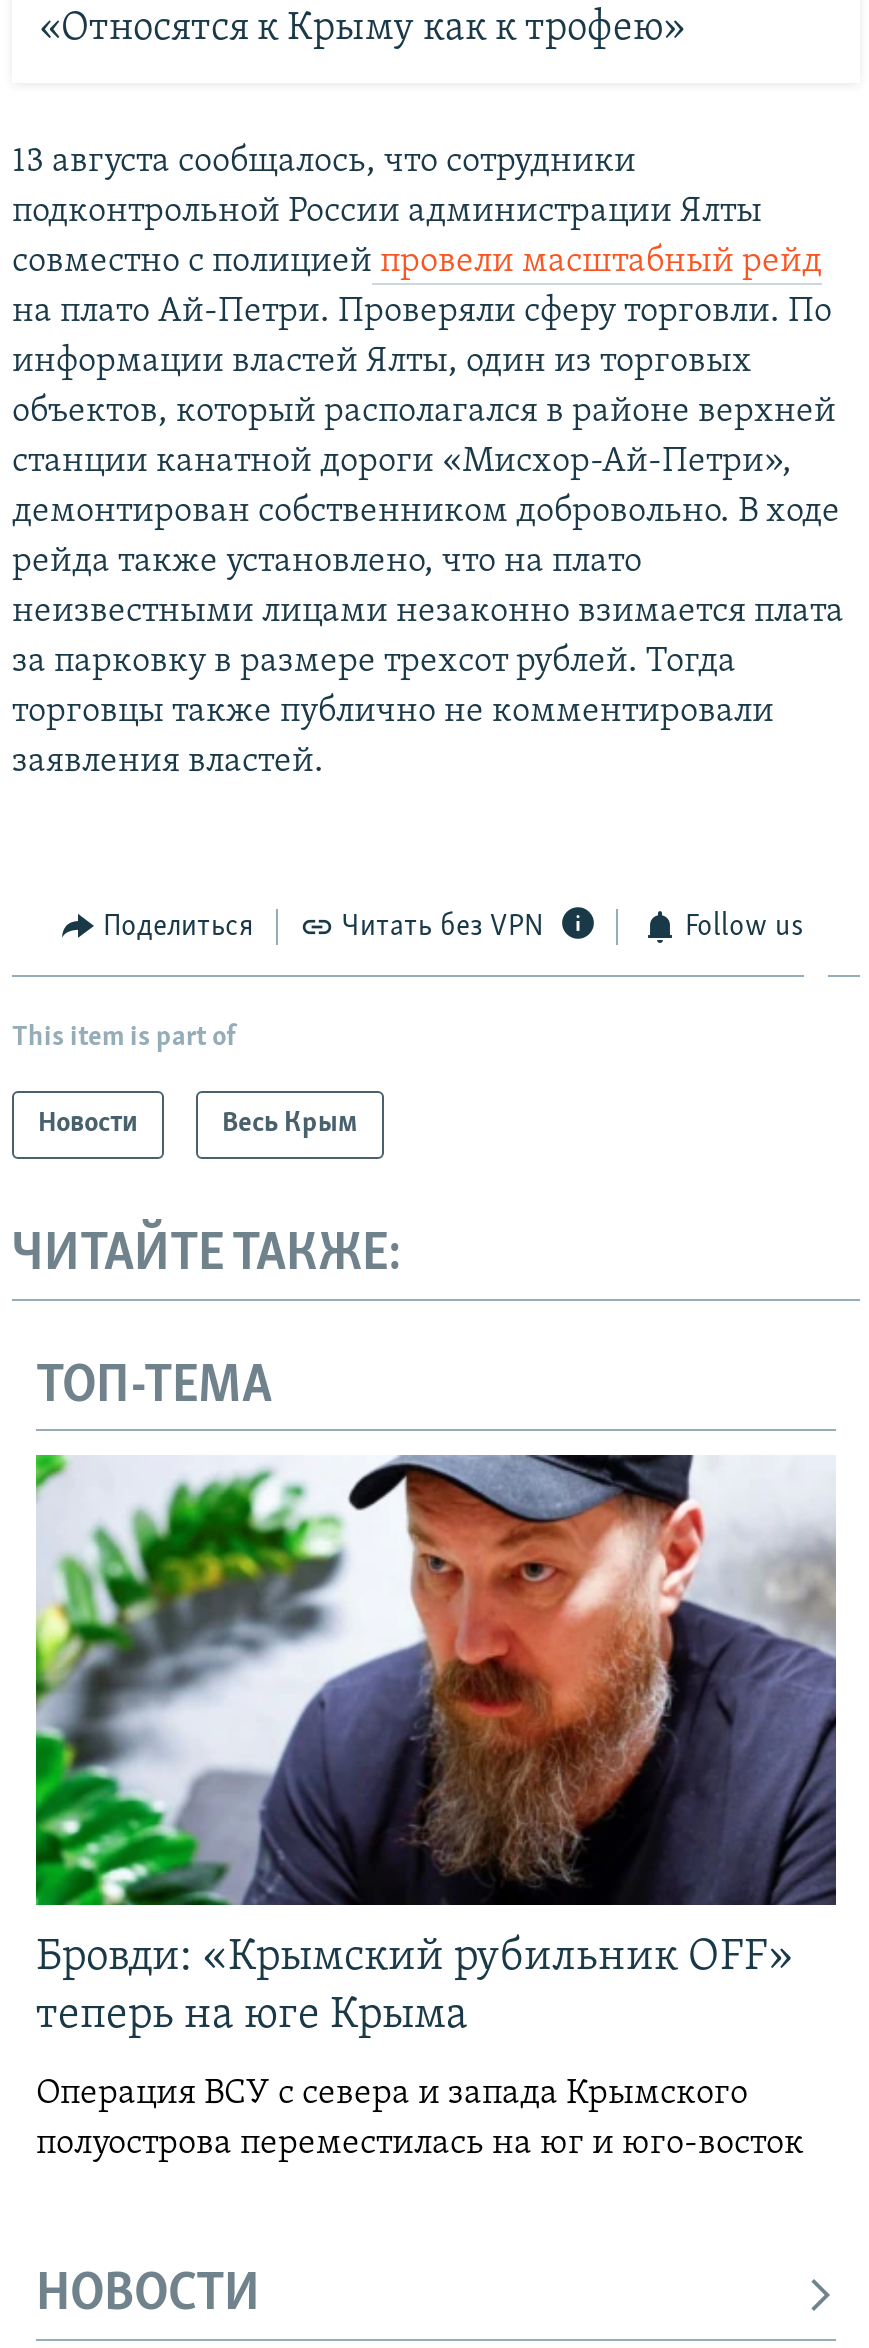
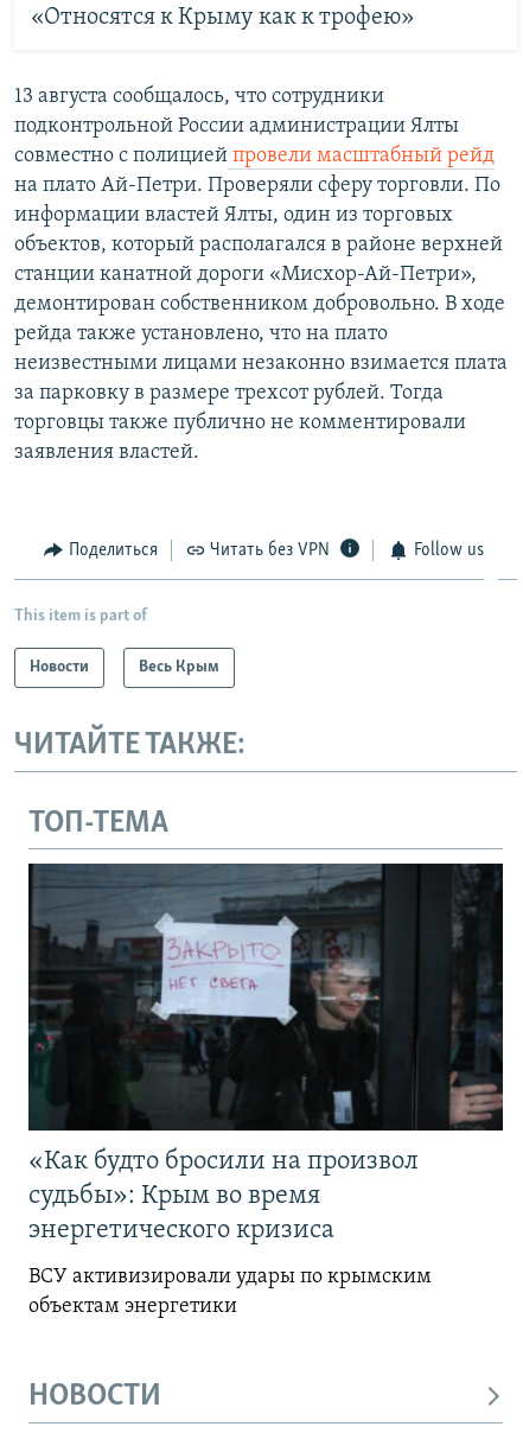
- [image]
- Бровди: «Крымский рубильник OFF»
- теперь на юге Крыма
+ [image]
+ «Как будто бросили на произвол
+ судьбы»: Крым во время
+ энергетического кризиса

- Операция ВСУ с севера и запада Крымского
- полуострова переместилась на юг и юго-восток
+ ВСУ активизировали удары по крымским
+ объектам энергетики
